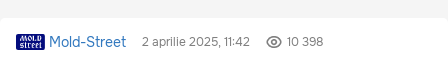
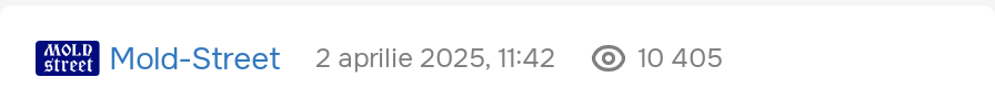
- 10 398
+ 10 405
